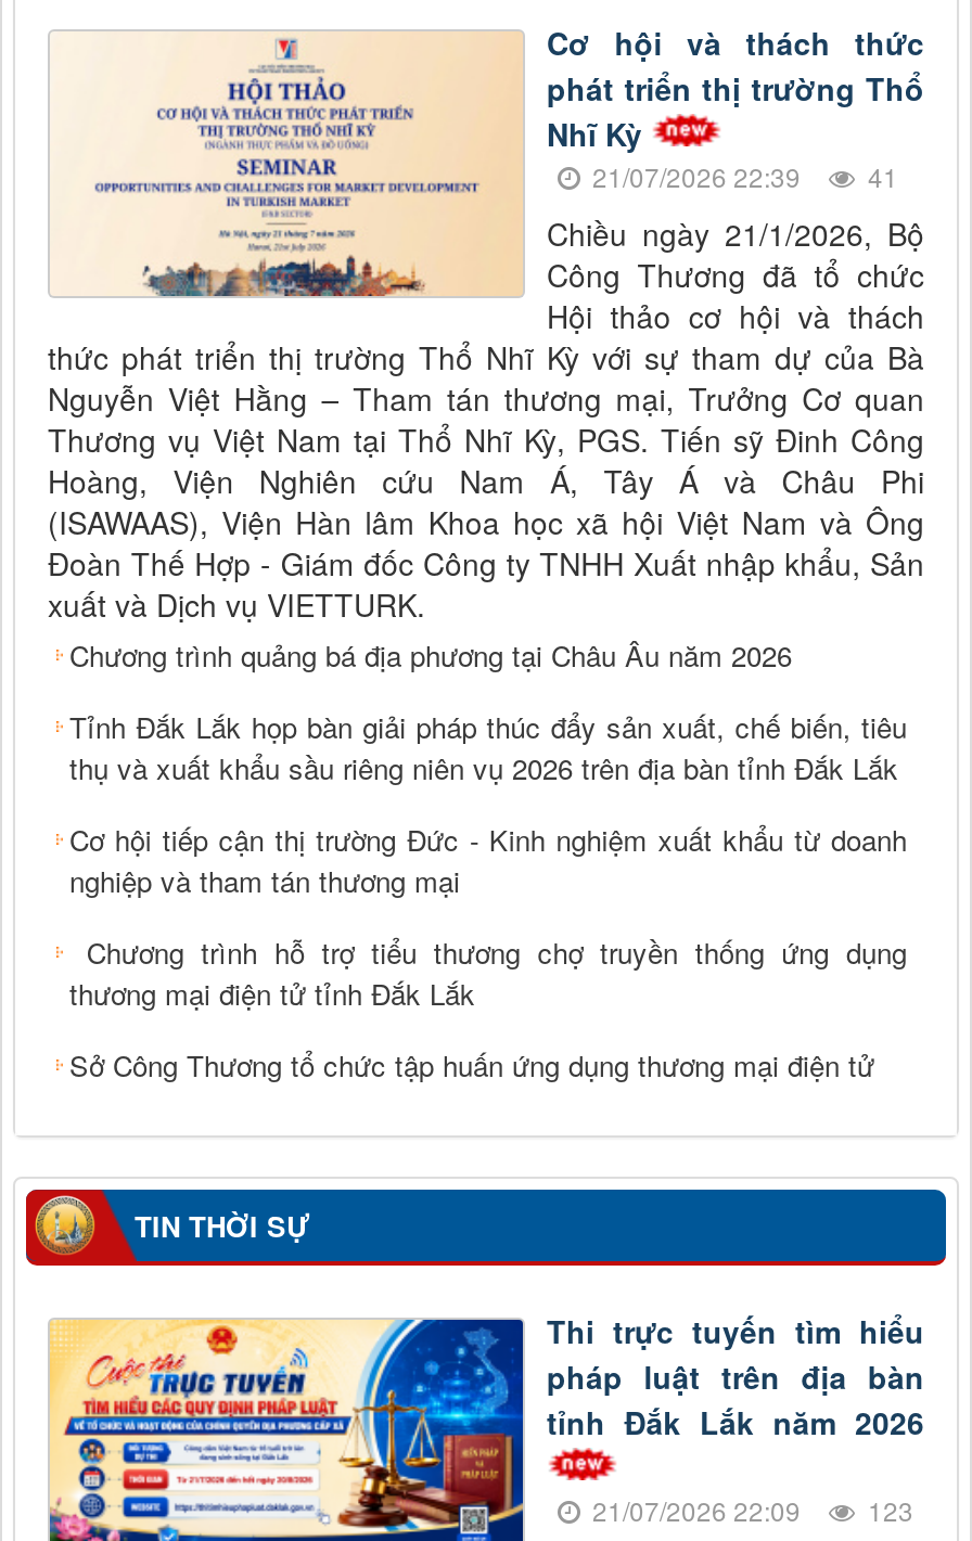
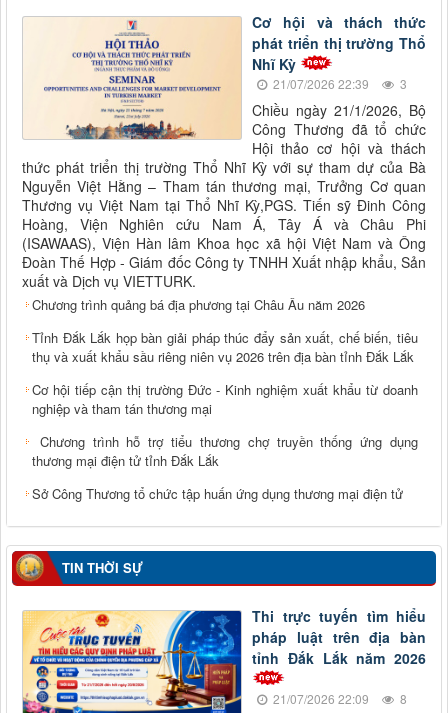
- 21/07/2026 22:39 41
+ 21/07/2026 22:39 3

- Thương vụ Việt Nam tại Thổ Nhĩ Kỳ, PGS. Tiến sỹ Đinh Công
+ Thương vụ Việt Nam tại Thổ Nhĩ Kỳ,PGS. Tiến sỹ Đinh Công

- 21/07/2026 22:09 123
+ 21/07/2026 22:09 8
